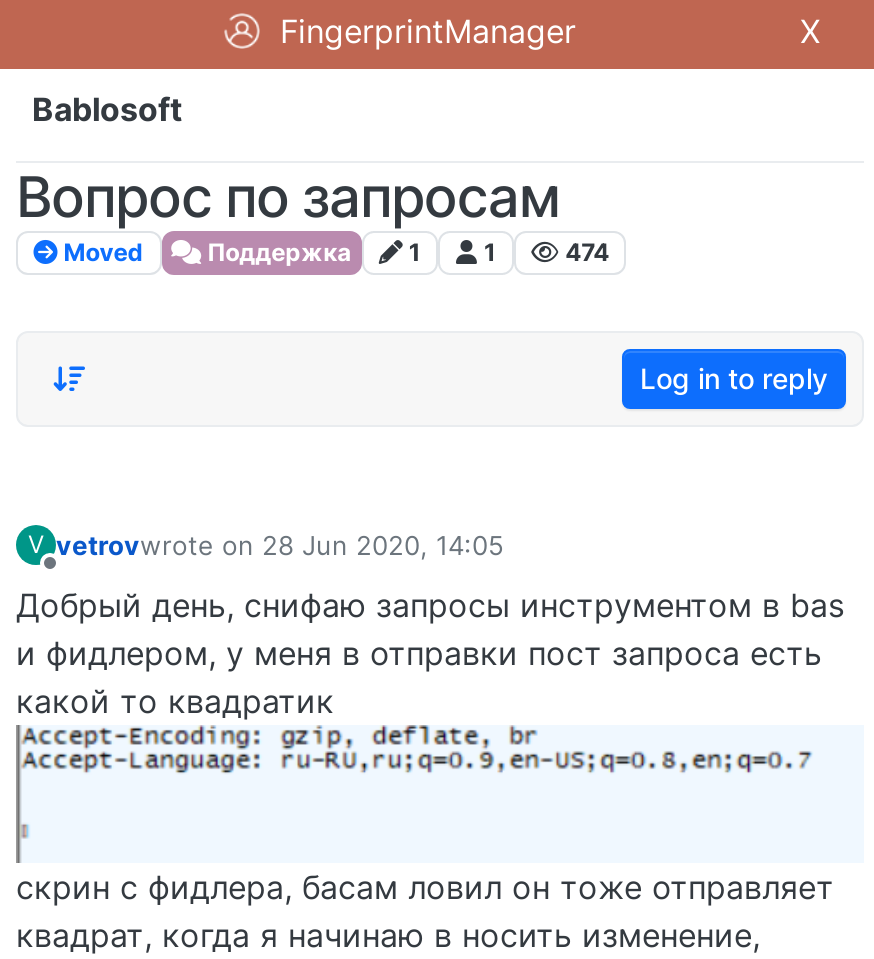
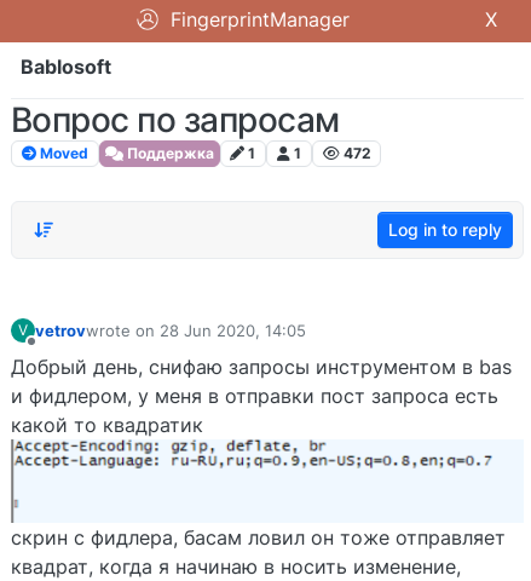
- 474
+ 472
